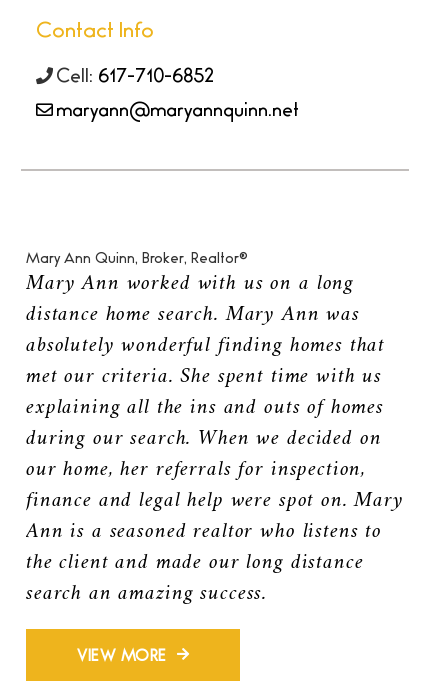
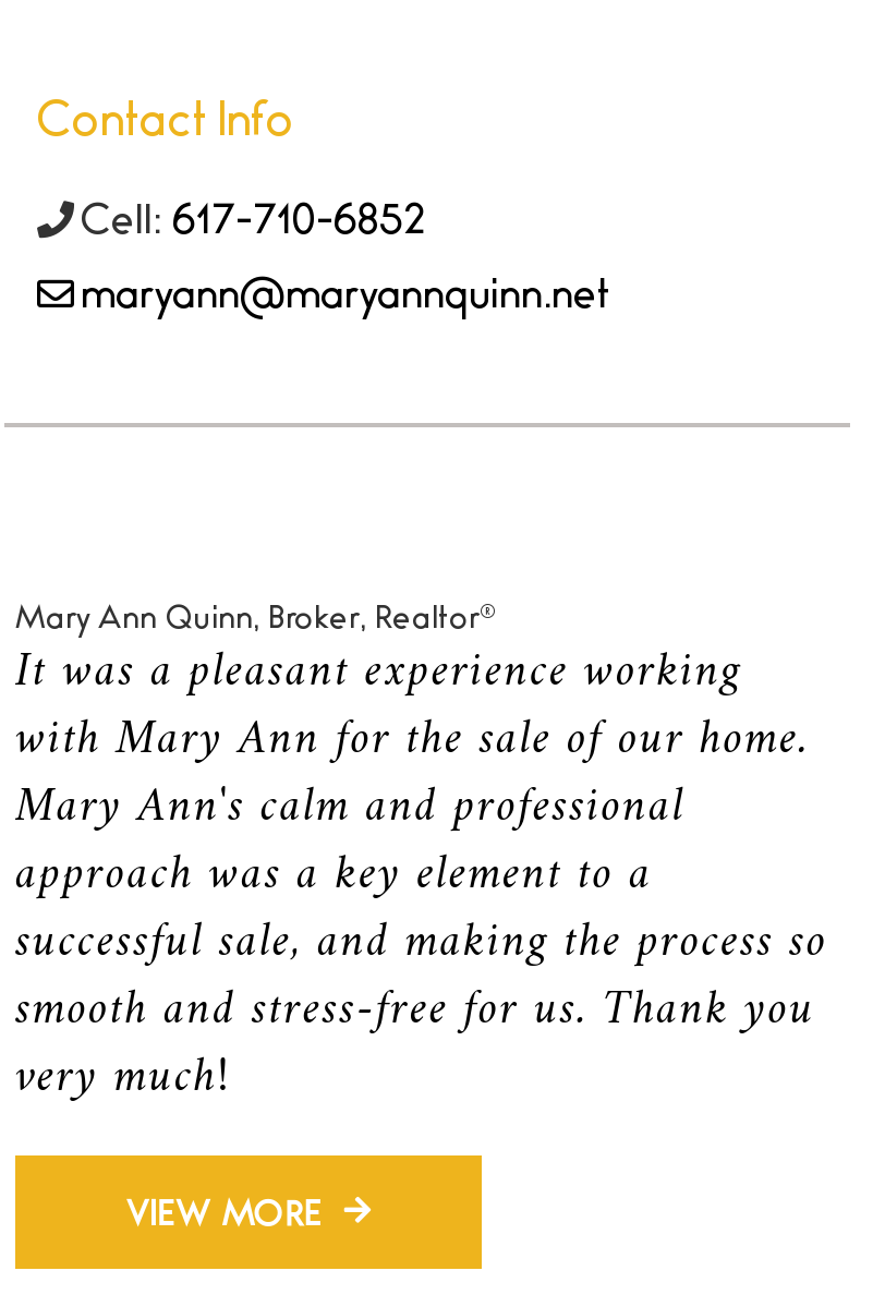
- Mary Ann worked with us on a long
- distance home search. Mary Ann was
- absolutely wonderful finding homes that
- met our criteria. She spent time with us
- explaining all the ins and outs of homes
- during our search. When we decided on
- our home, her referrals for inspection,
- finance and legal help were spot on. Mary
- Ann is a seasoned realtor who listens to
- the client and made our long distance
- search an amazing success.
+ It was a pleasant experience working
+ with Mary Ann for the sale of our home.
+ Mary Ann's calm and professional
+ approach was a key element to a
+ successful sale, and making the process so
+ smooth and stress-free for us. Thank you
+ very much!
